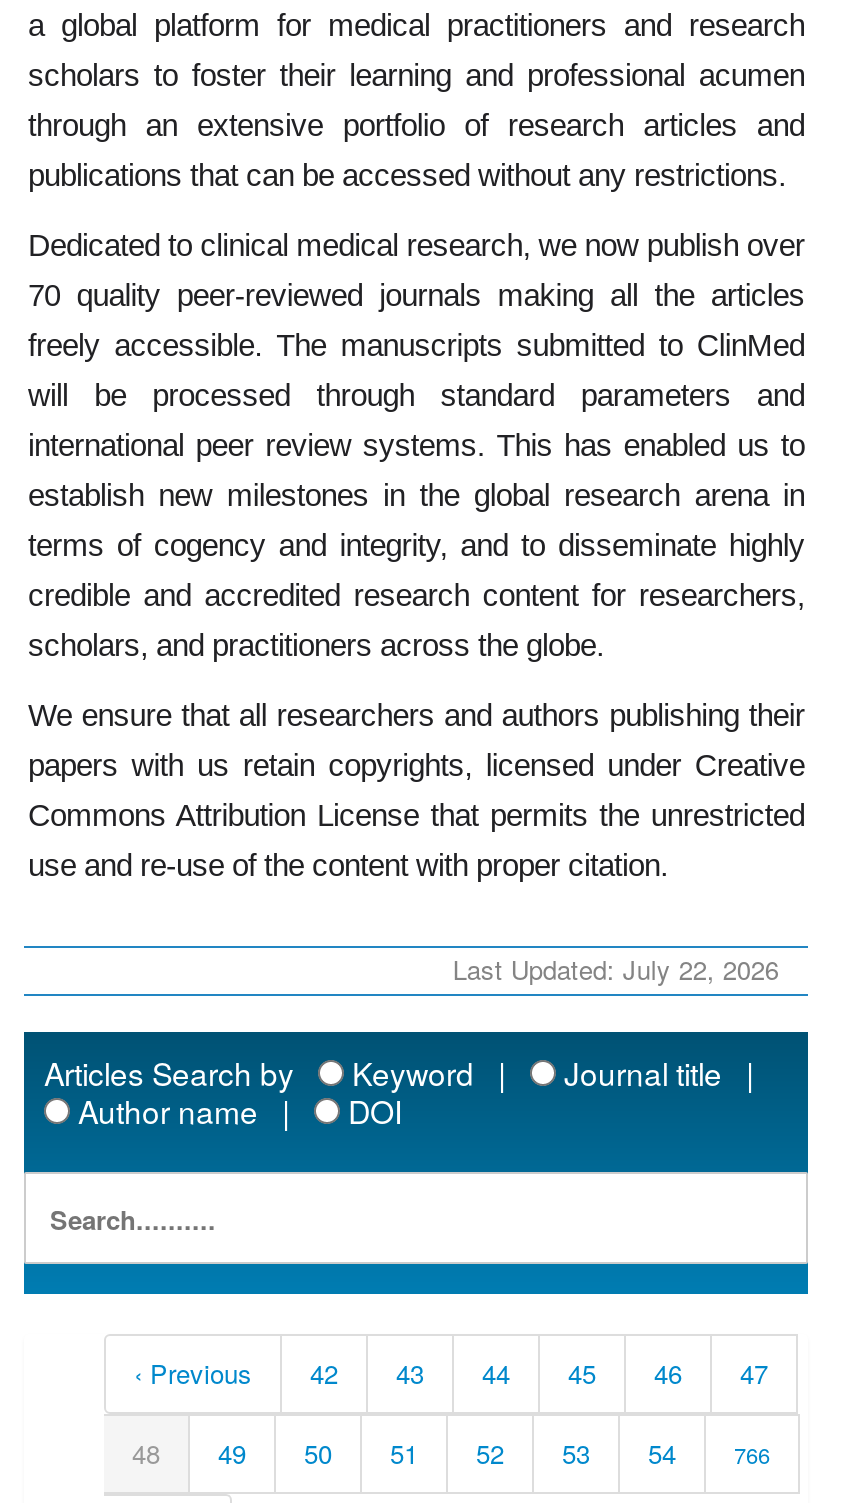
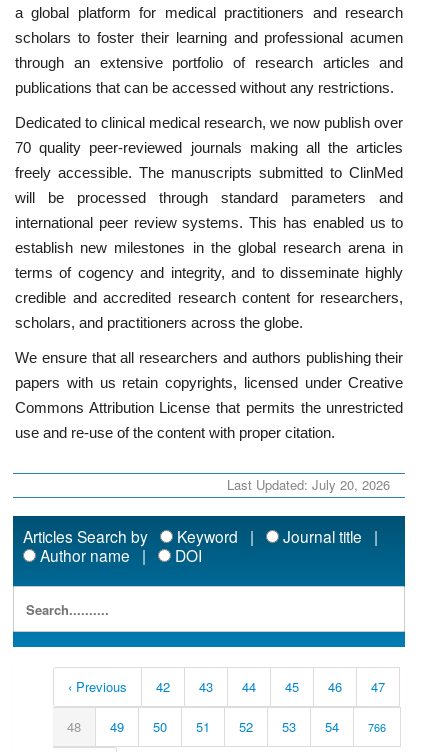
- Last Updated: July 22, 2026
+ Last Updated: July 20, 2026
